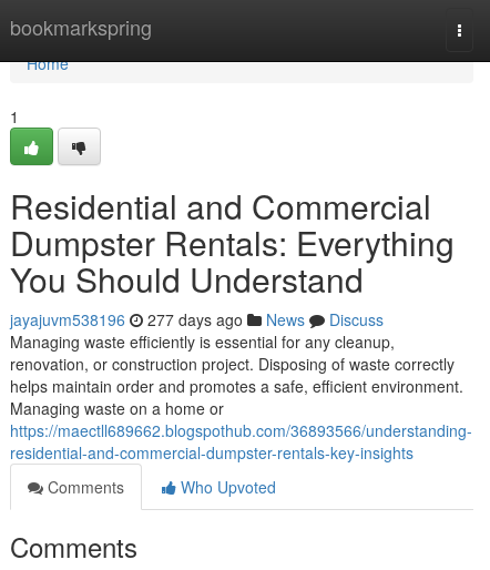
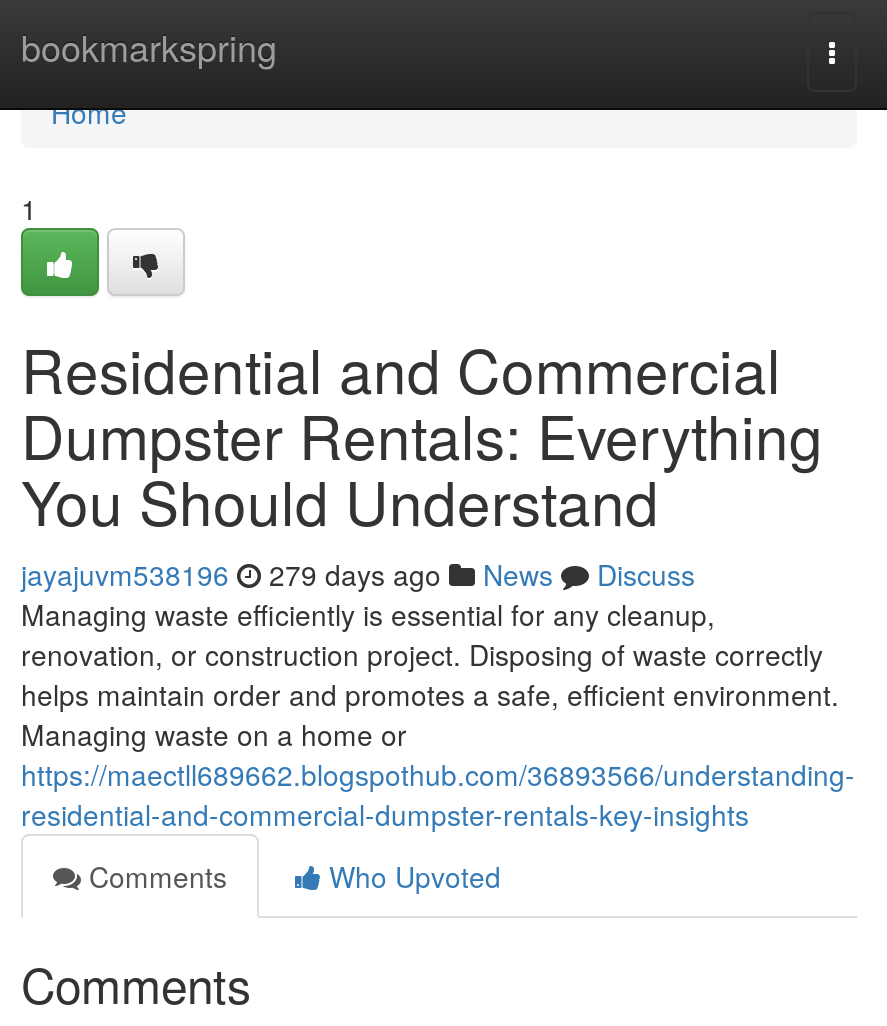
- jayajuvm538196 277 days ago News Discuss
+ jayajuvm538196 279 days ago News Discuss
